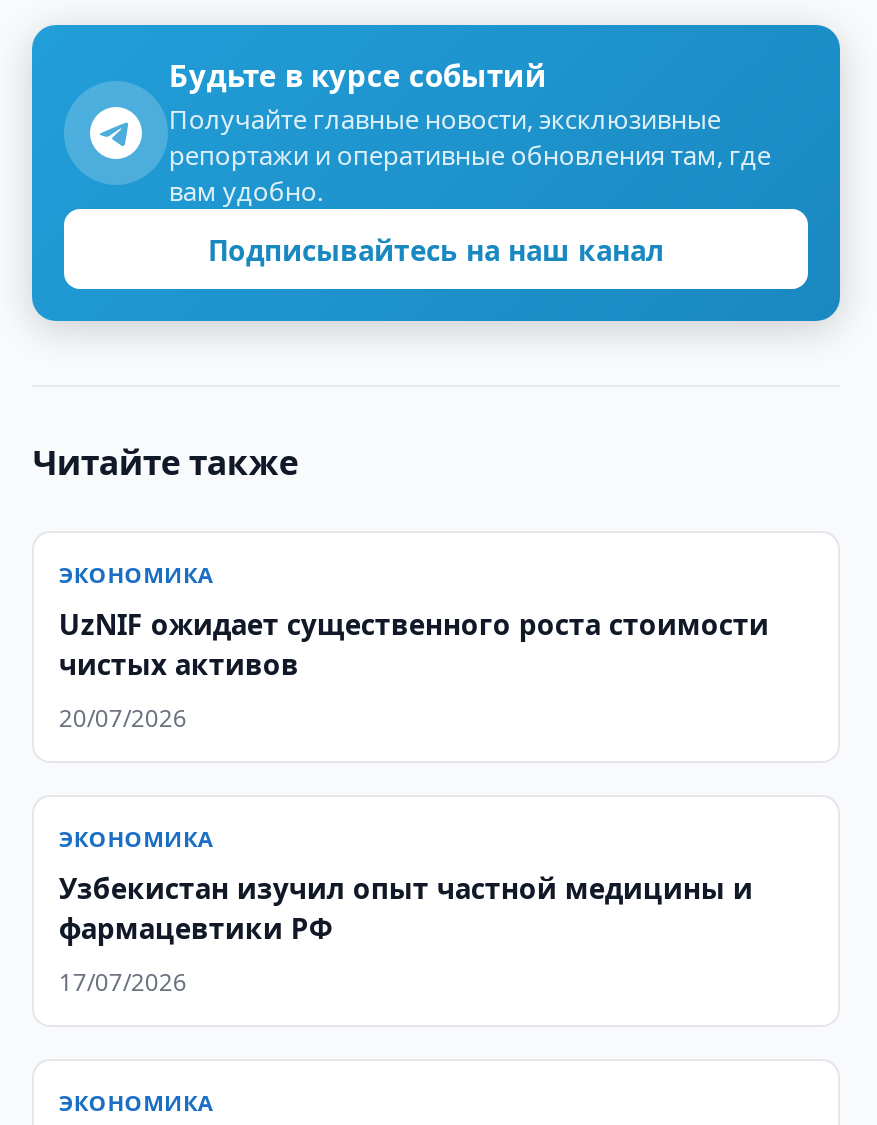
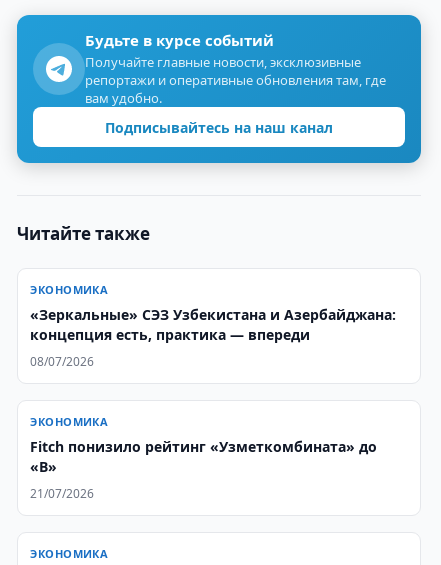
- UzNIF ожидает существенного роста стоимости
- чистых активов
+ «Зеркальные» СЭЗ Узбекистана и Азербайджана:
+ концепция есть, практика — впереди

- 20/07/2026
+ 08/07/2026

- Узбекистан изучил опыт частной медицины и
- фармацевтики РФ
+ Fitch понизило рейтинг «Узметкомбината» до
+ «B»

- 17/07/2026
+ 21/07/2026
